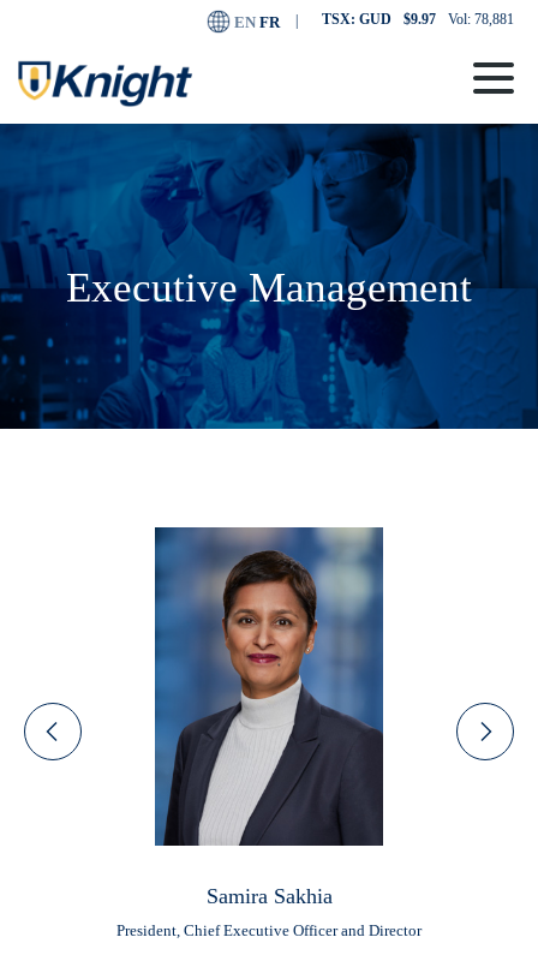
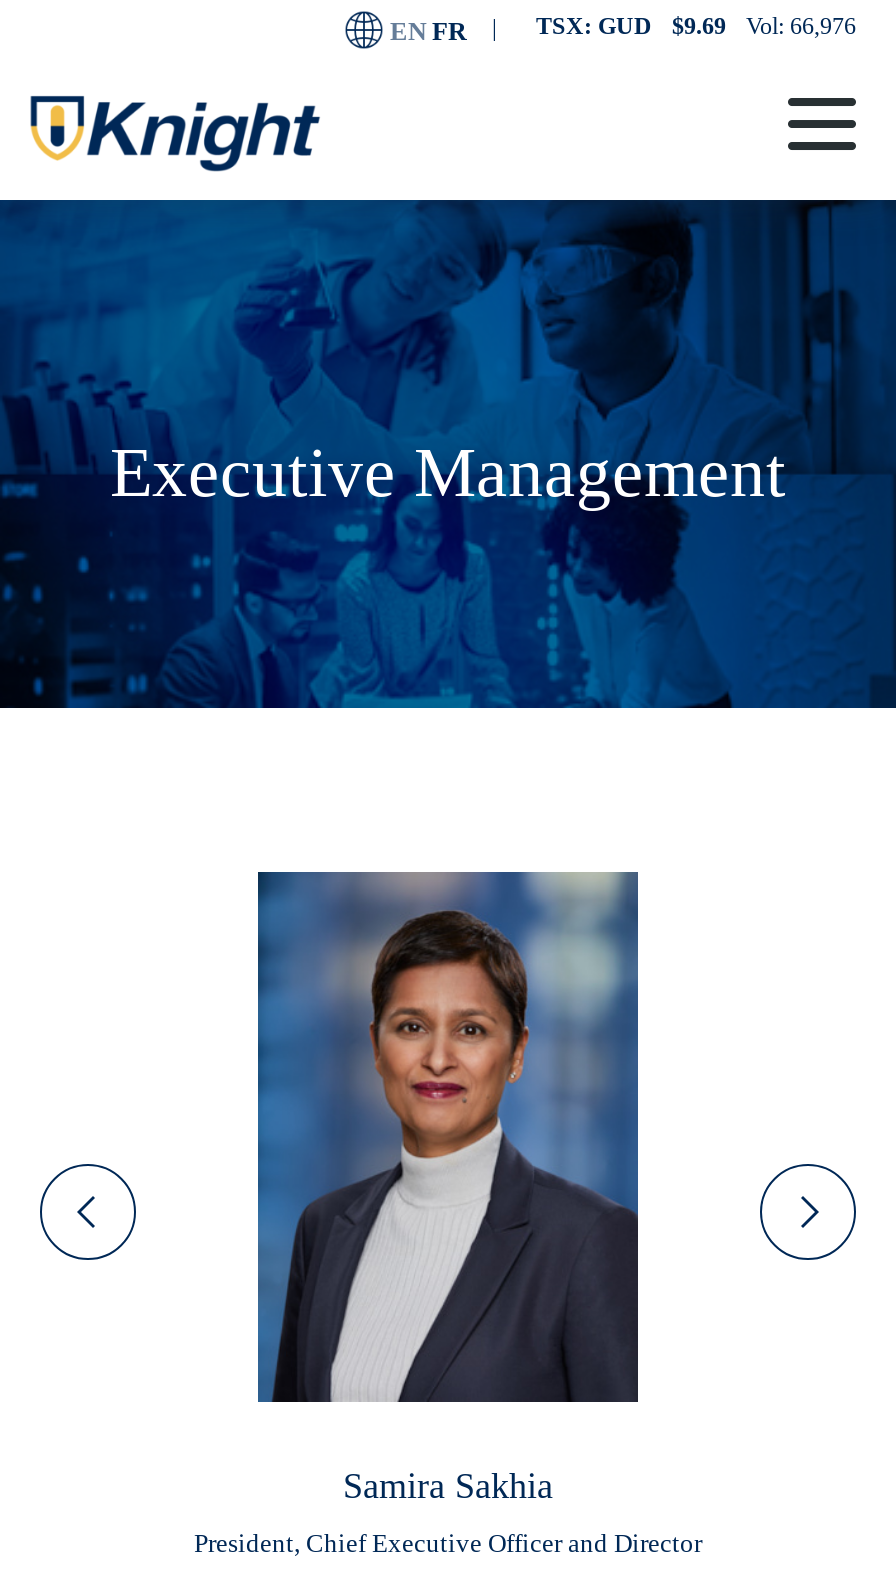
- $9.97
+ $9.69

- Vol: 78,881
+ Vol: 66,976
